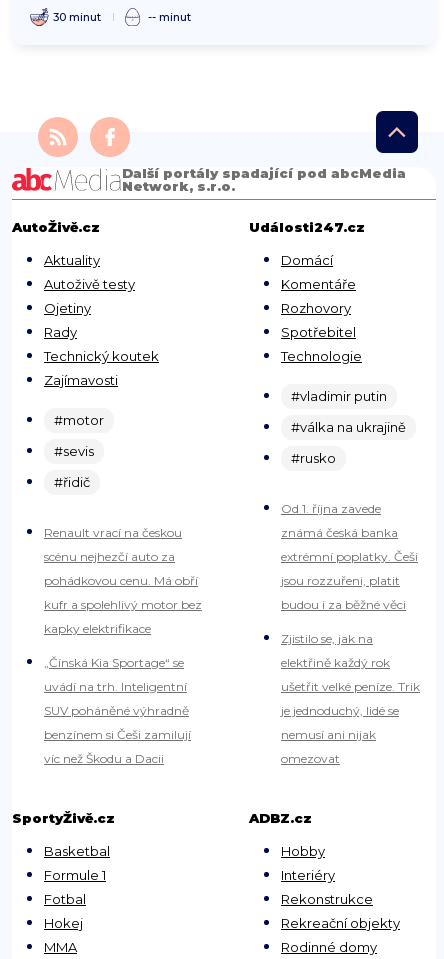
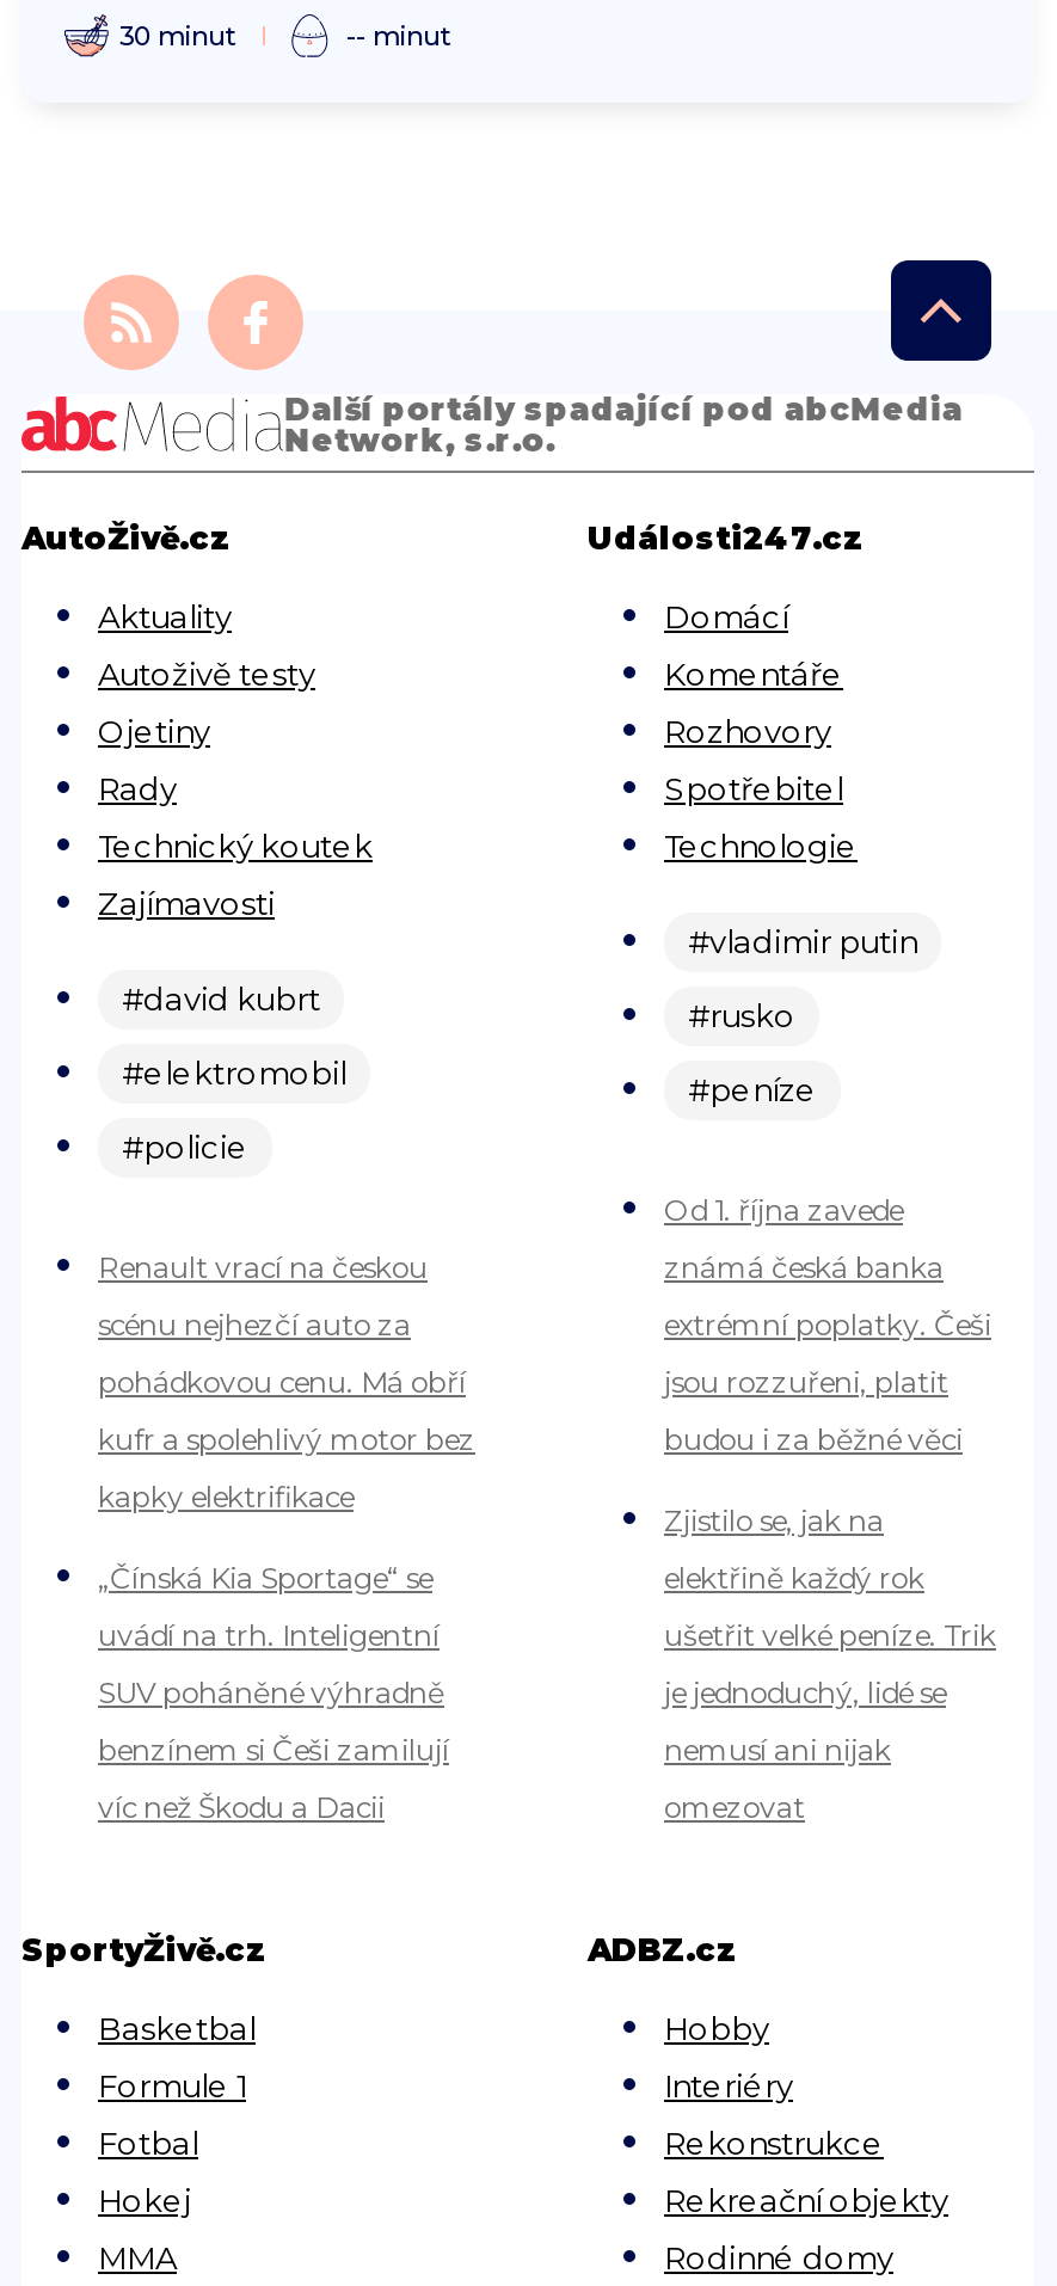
- #motor
+ #david kubrt

- #válka na ukrajině

- #sevis
+ #elektromobil

moved up: #rusko

+ #peníze

- #řidič
+ #policie
